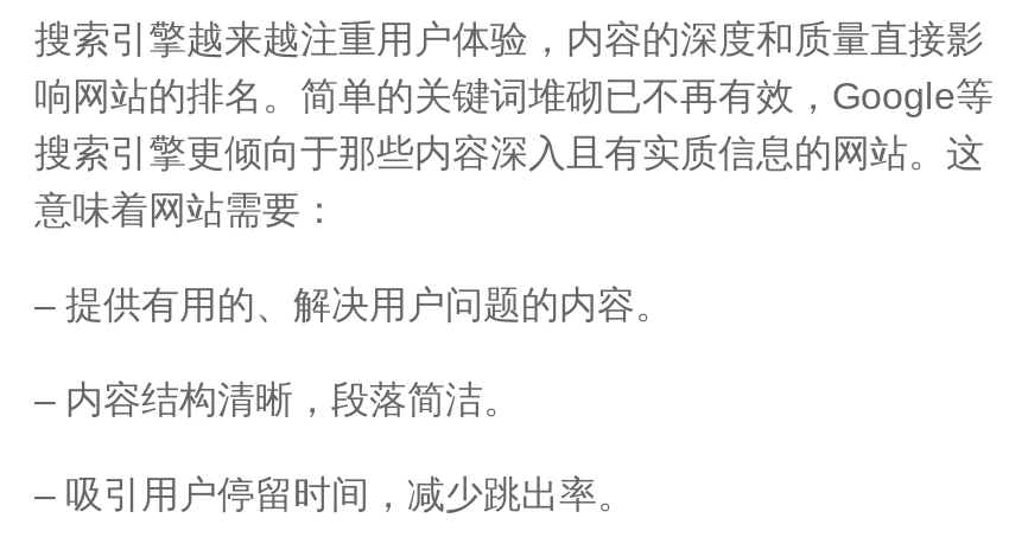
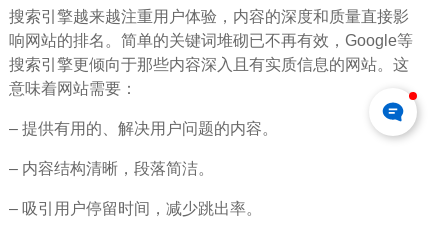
+ [image]
